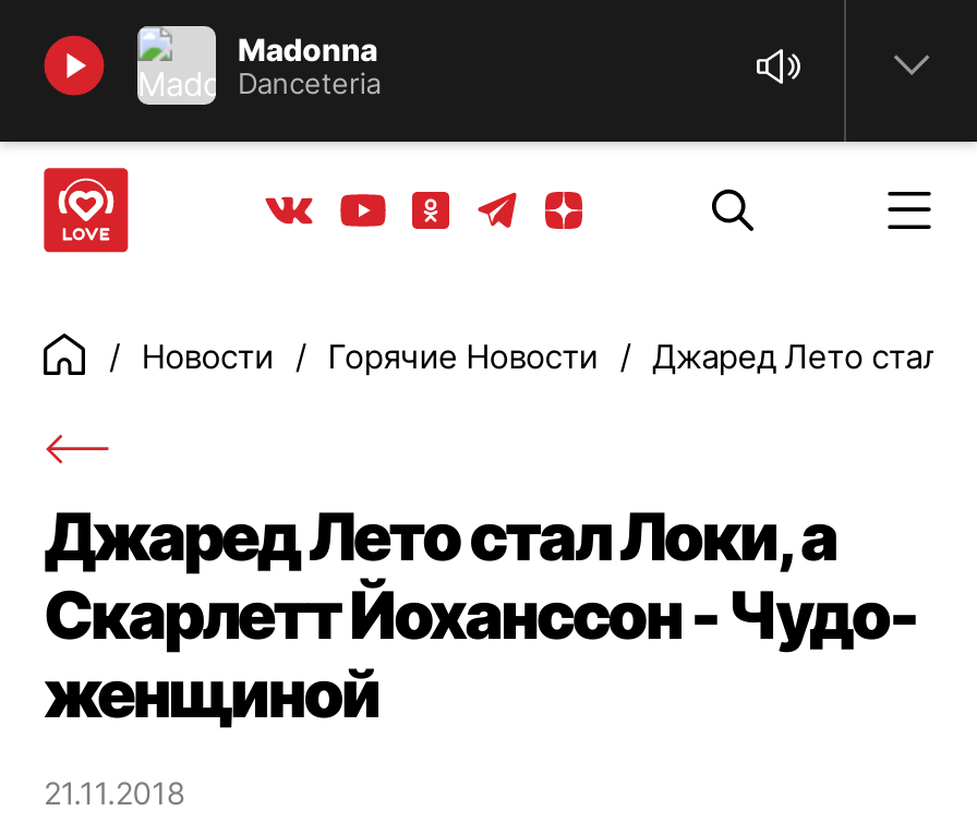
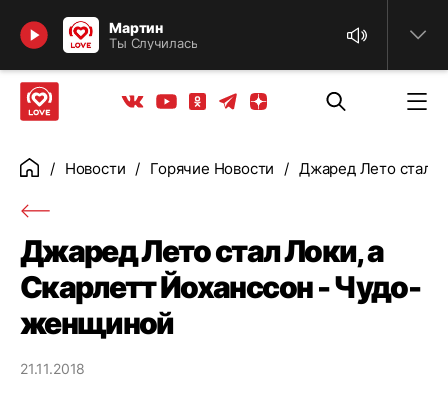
- [image]
- Madonna
- Danceteria
+ [image]
+ Мартин
+ Ты Случилась
